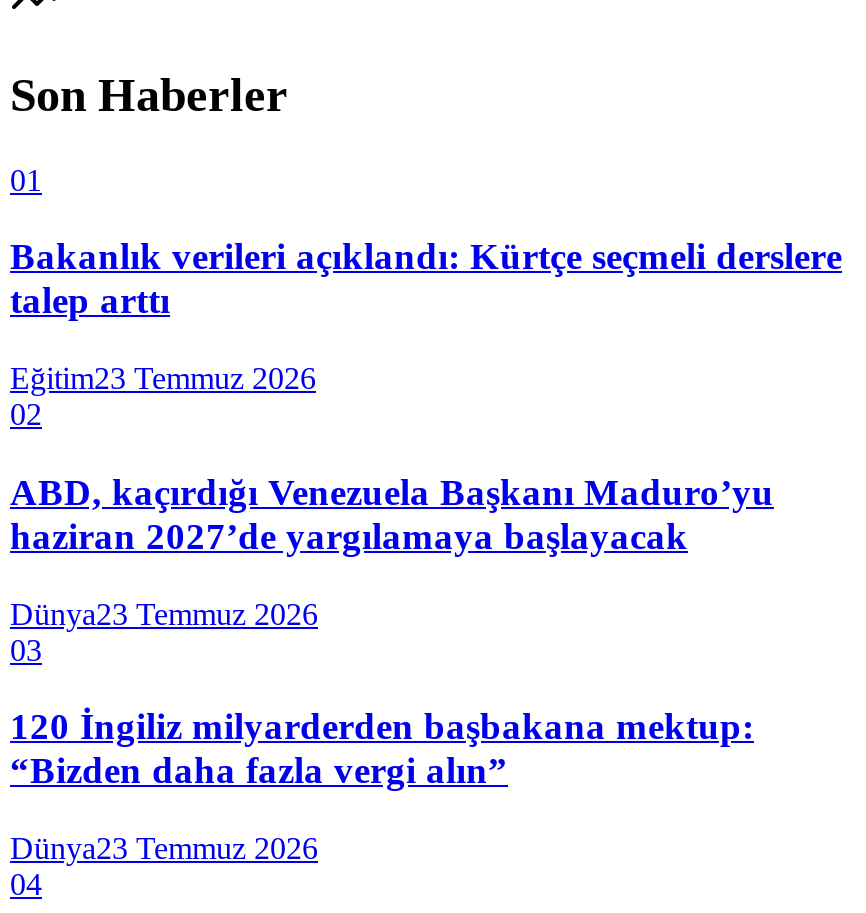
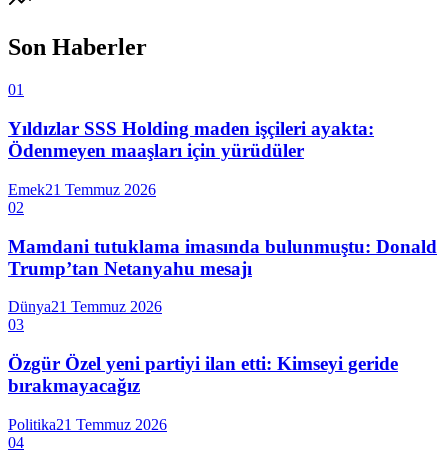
- Bakanlık verileri açıklandı: Kürtçe seçmeli derslere
- talep arttı
+ Yıldızlar SSS Holding maden işçileri ayakta:
+ Ödenmeyen maaşları için yürüdüler

- Eğitim23 Temmuz 2026
+ Emek21 Temmuz 2026

- ABD, kaçırdığı Venezuela Başkanı Maduro’yu
- haziran 2027’de yargılamaya başlayacak
+ Mamdani tutuklama imasında bulunmuştu: Donald
+ Trump’tan Netanyahu mesajı

- Dünya23 Temmuz 2026
+ Dünya21 Temmuz 2026

- 120 İngiliz milyarderden başbakana mektup:
- “Bizden daha fazla vergi alın”
+ Özgür Özel yeni partiyi ilan etti: Kimseyi geride
+ bırakmayacağız

- Dünya23 Temmuz 2026
+ Politika21 Temmuz 2026
